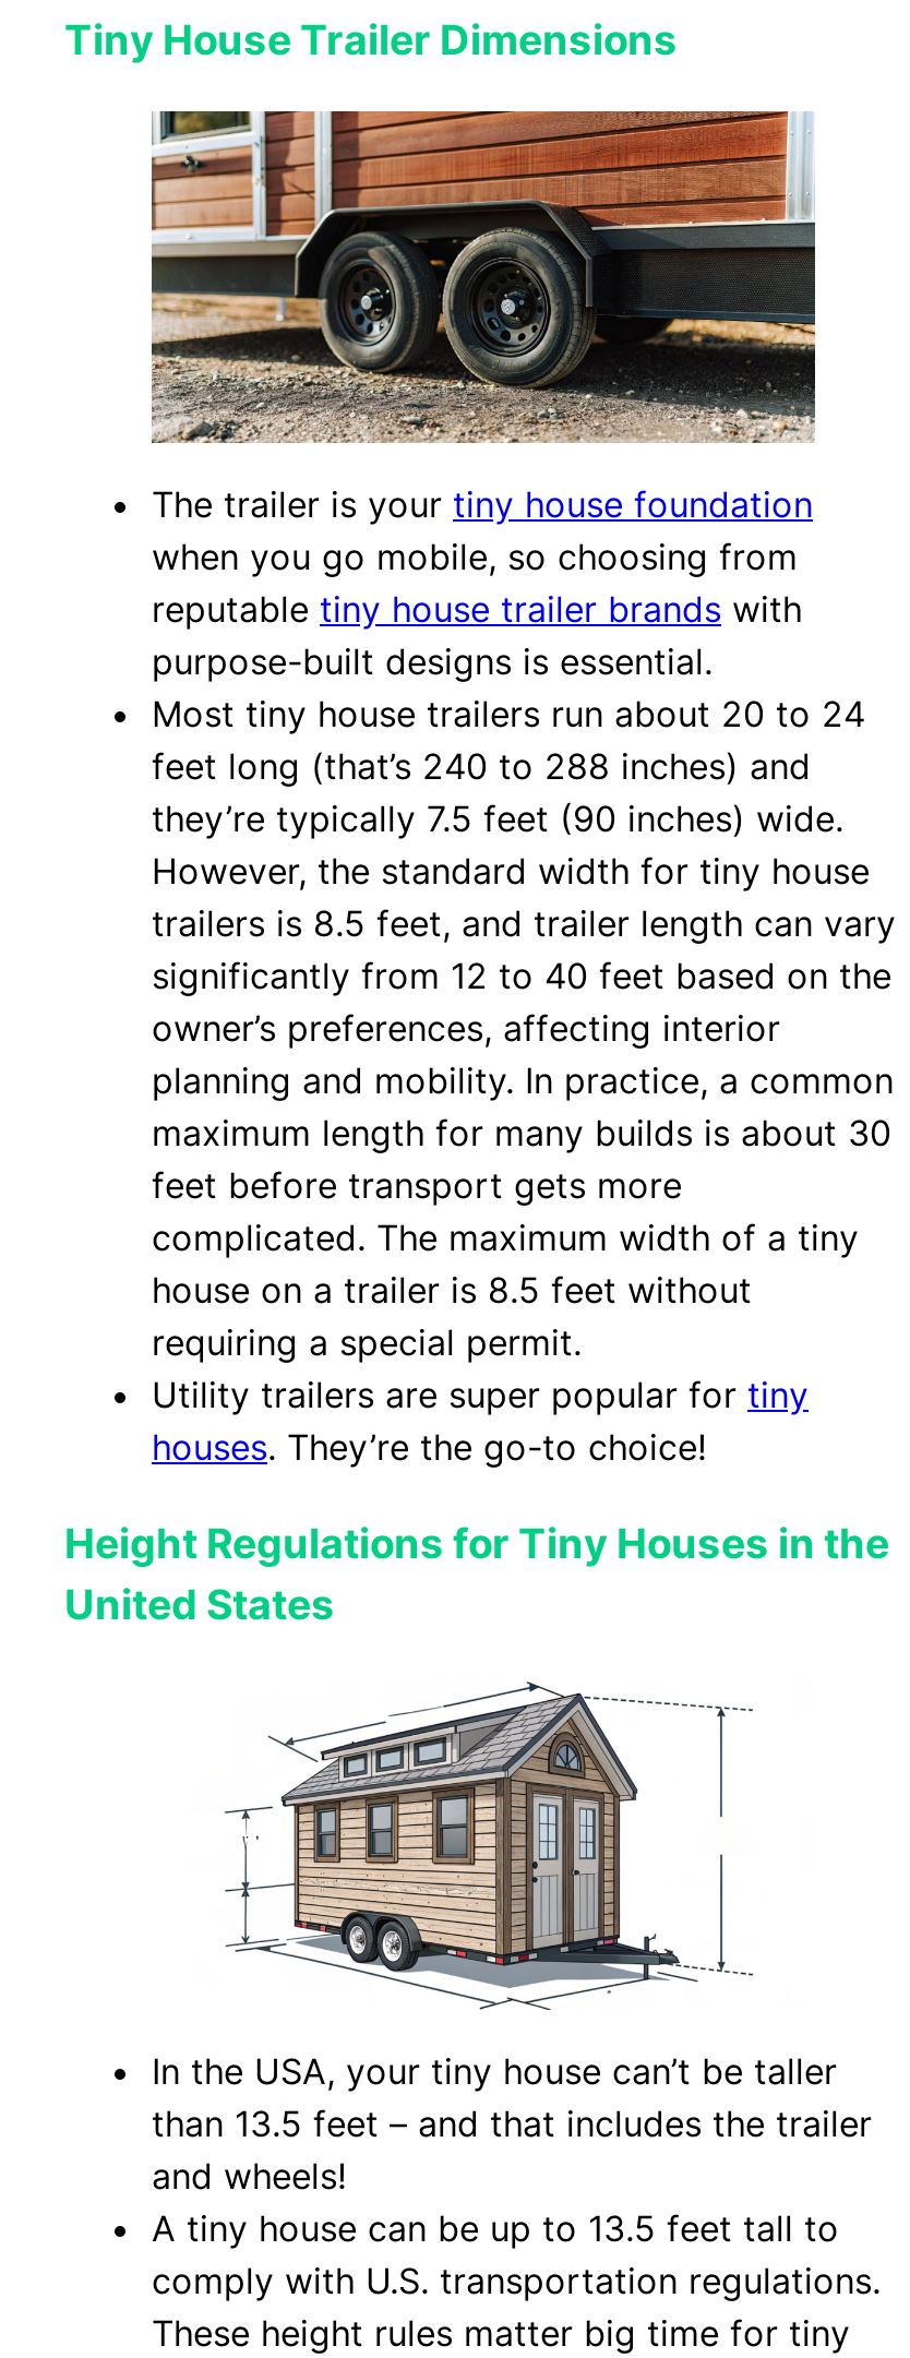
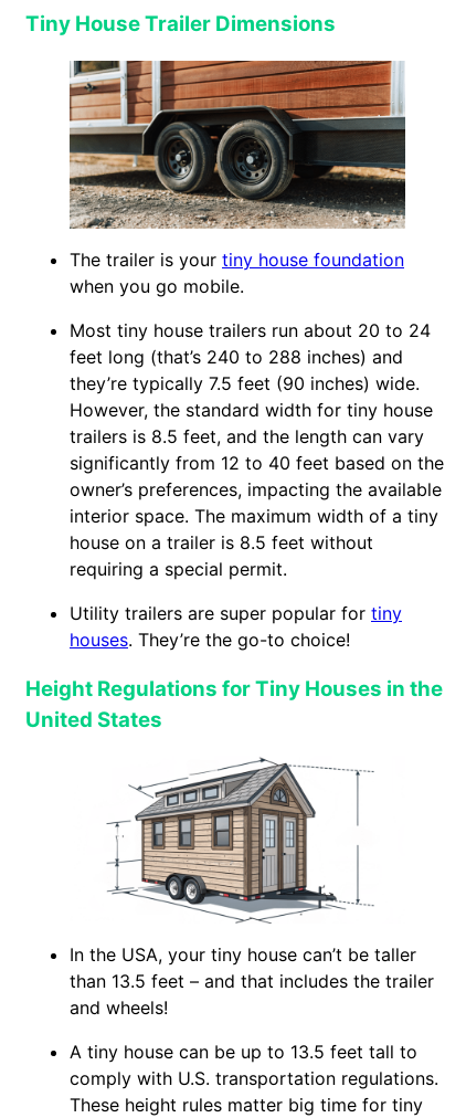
- when you go mobile, so choosing from
- reputable tiny house trailer brands with
- purpose-built designs is essential.
+ when you go mobile.

- trailers is 8.5 feet, and trailer length can vary
+ trailers is 8.5 feet, and the length can vary

- owner’s preferences, affecting interior
- planning and mobility. In practice, a common
- maximum length for many builds is about 30
- feet before transport gets more
- complicated. The maximum width of a tiny
+ owner’s preferences, impacting the available
+ interior space. The maximum width of a tiny

moved up: house on a trailer is 8.5 feet without | requiring a special permit.

moved up: [image] | Utility trailers are super popular for tiny | houses. They’re the go-to choice! | Height Regulations for Tiny Houses in the | United States | In the USA, your tiny house can’t be taller | than 13.5 feet – and that includes the trailer | and wheels!
